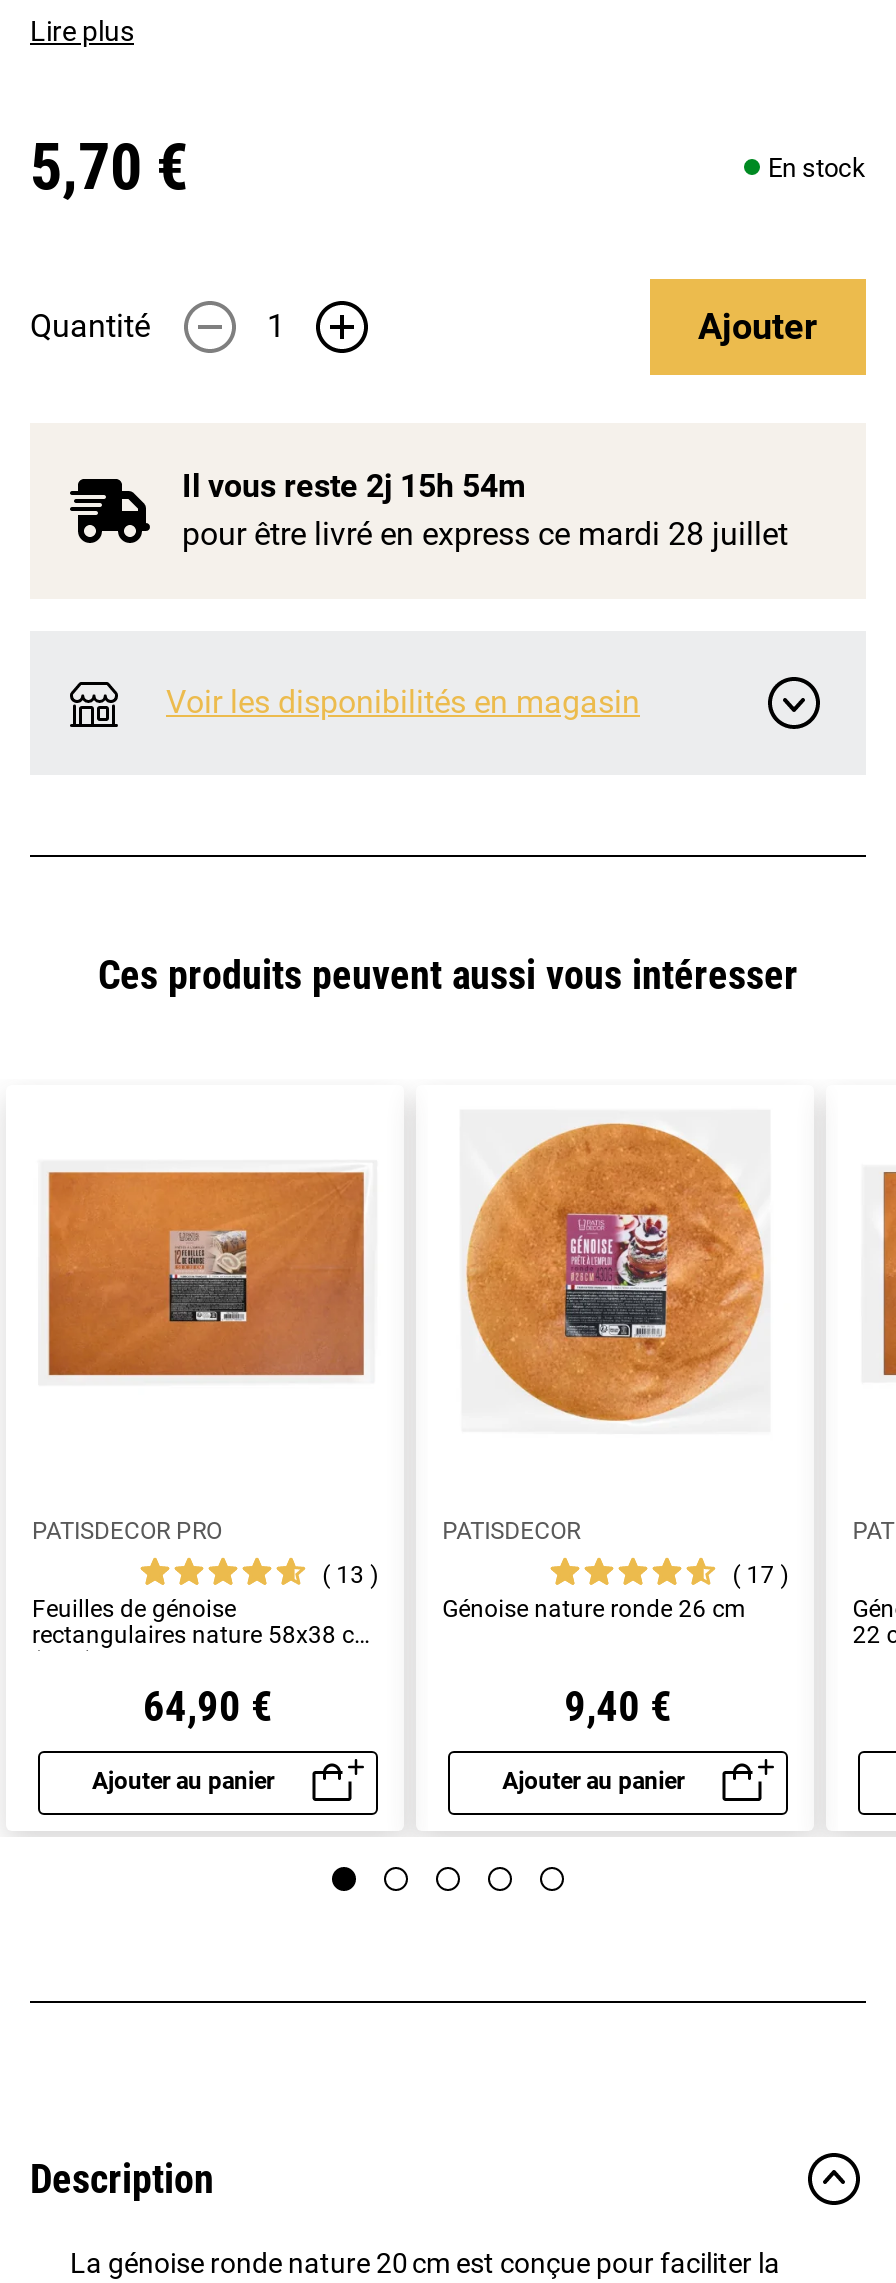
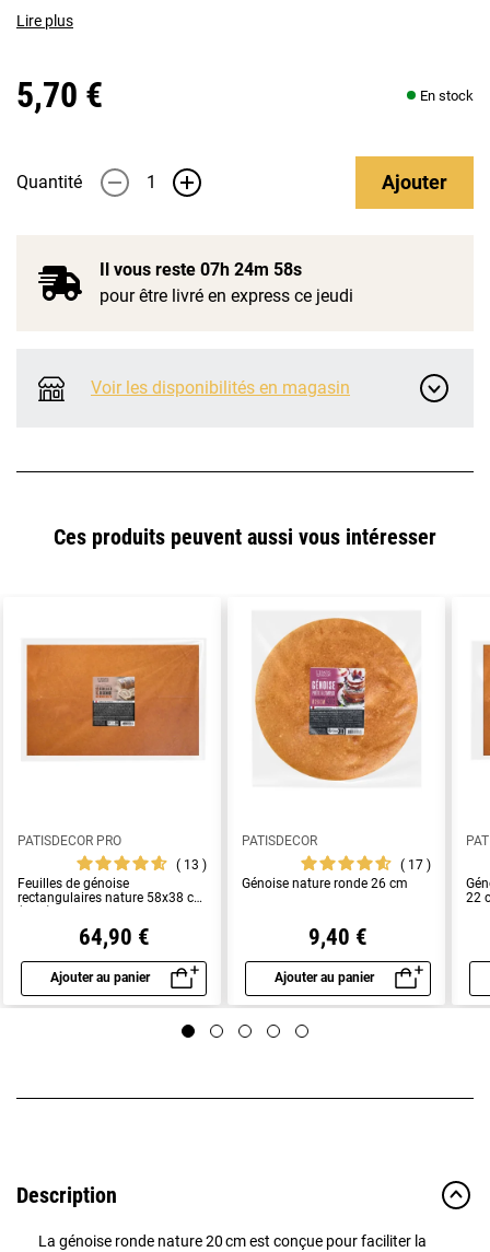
- Il vous reste 2j 15h 54m
- pour être livré en express ce mardi 28 juillet
+ Il vous reste 07h 24m 58s
+ pour être livré en express ce jeudi
